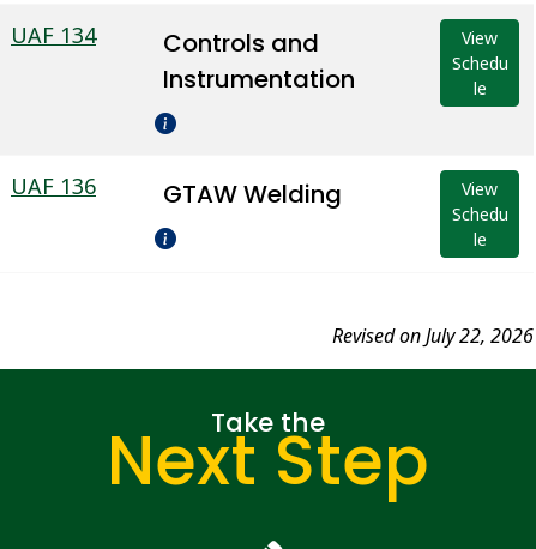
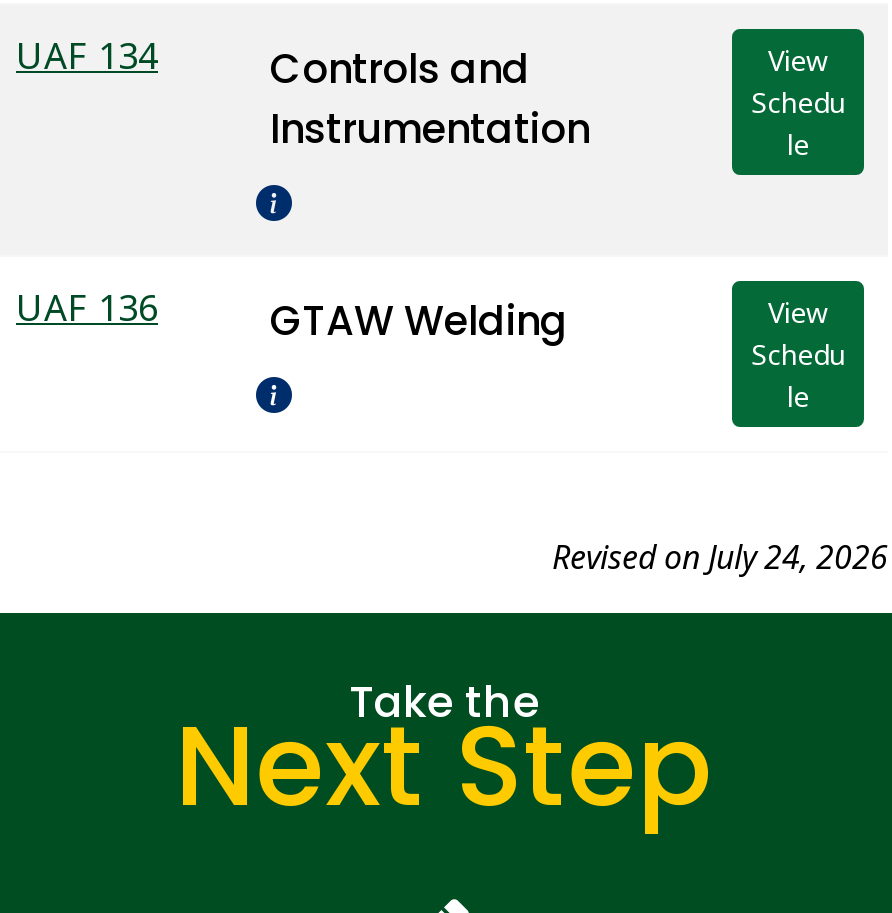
- Revised on July 22, 2026
+ Revised on July 24, 2026
